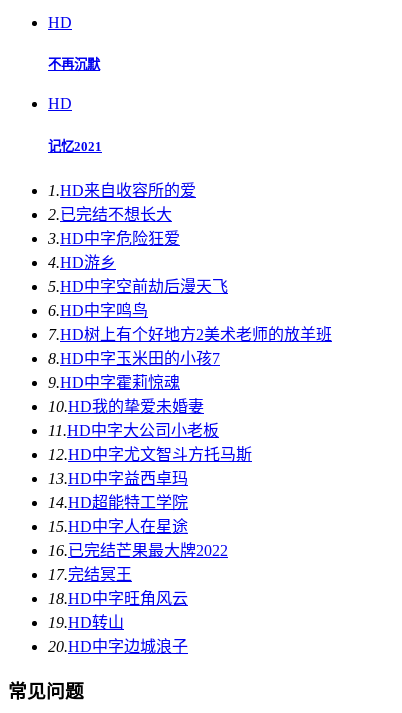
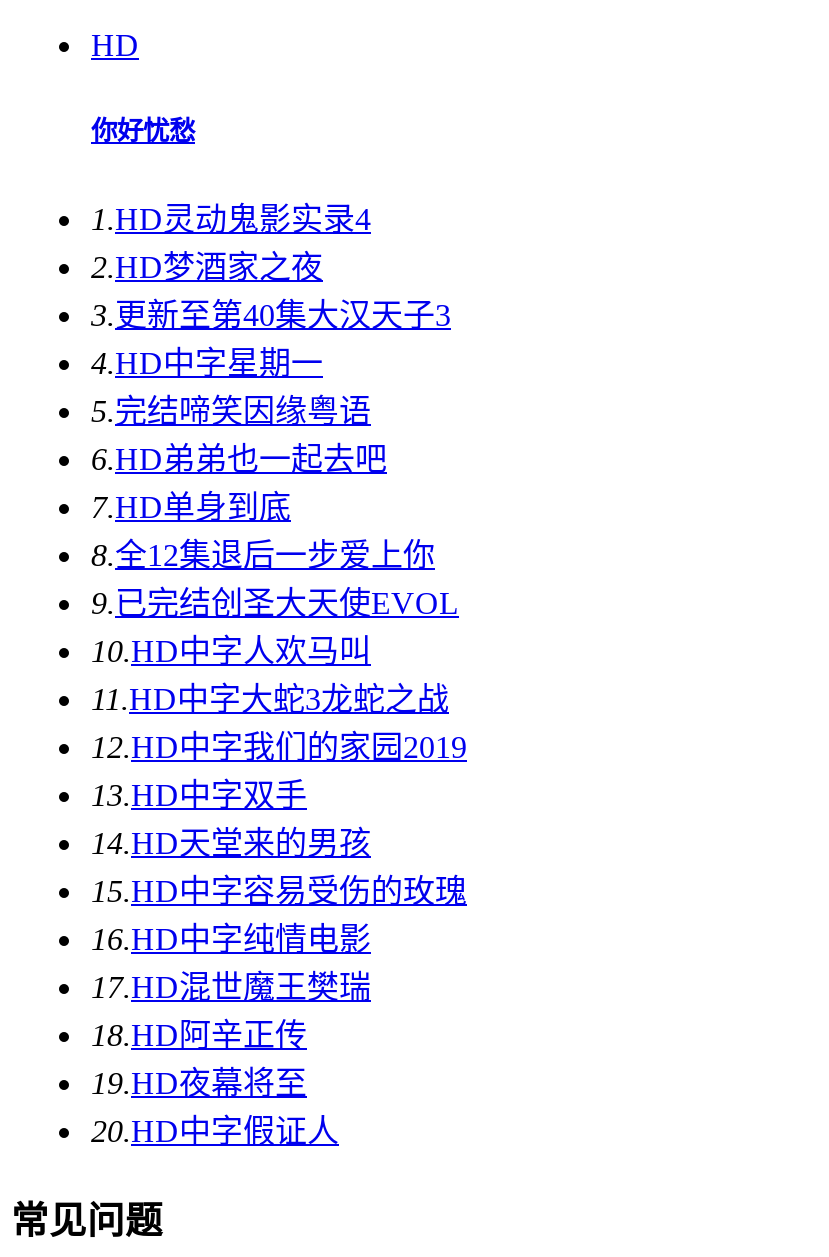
- 不再沉默
- HD
- 记忆2021
- 1. HD来自收容所的爱
- 2.已完结不想长大
- 3.HD中字危险狂爱
- 4.HD游乡
- 5.HD中字空前劫后漫天飞
- 6.HD中字鸣鸟
- 7.HD树上有个好地方2美术老师的放羊班
- 8.HD中字玉米田的小孩7
- 9.HD中字霍莉惊魂
- 10.HD我的挚爱未婚妻
- 11. HD中字大公司小老板
- 12.HD中字尤文智斗方托马斯
- 13.HD中字益西卓玛
- 14.HD超能特工学院
- 15.HD中字人在星途
- 16.已完结芒果最大牌2022
- 17.完结冥王
- 18.HD中字旺角风云
- 19.HD转山
- 20.HD中字边城浪子
+ 你好忧愁
+ 1.HD灵动鬼影实录4
+ 2.HD梦酒家之夜
+ 3.更新至第40集大汉天子3
+ 4.HD中字星期一
+ 5.完结啼笑因缘粤语
+ 6.HD弟弟也一起去吧
+ 7.HD单身到底
+ 8.全12集退后一步爱上你
+ 9.已完结创圣大天使EVOL
+ 10.HD中字人欢马叫
+ 11.HD中字大蛇3龙蛇之战
+ 12.HD中字我们的家园2019
+ 13.HD中字双手
+ 14.HD天堂来的男孩
+ 15.HD中字容易受伤的玫瑰
+ 16.HD中字纯情电影
+ 17.HD混世魔王樊瑞
+ 18.HD阿辛正传
+ 19.HD夜幕将至
+ 20.HD中字假证人
